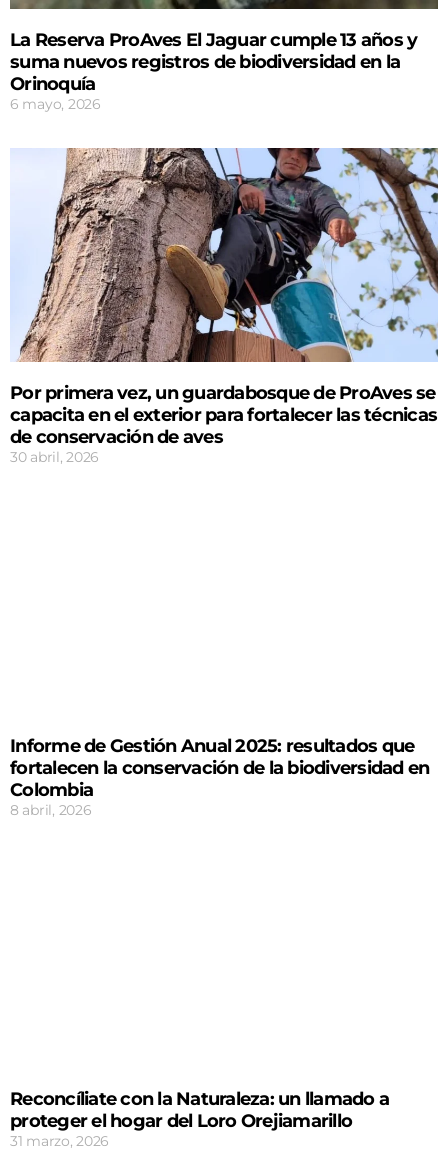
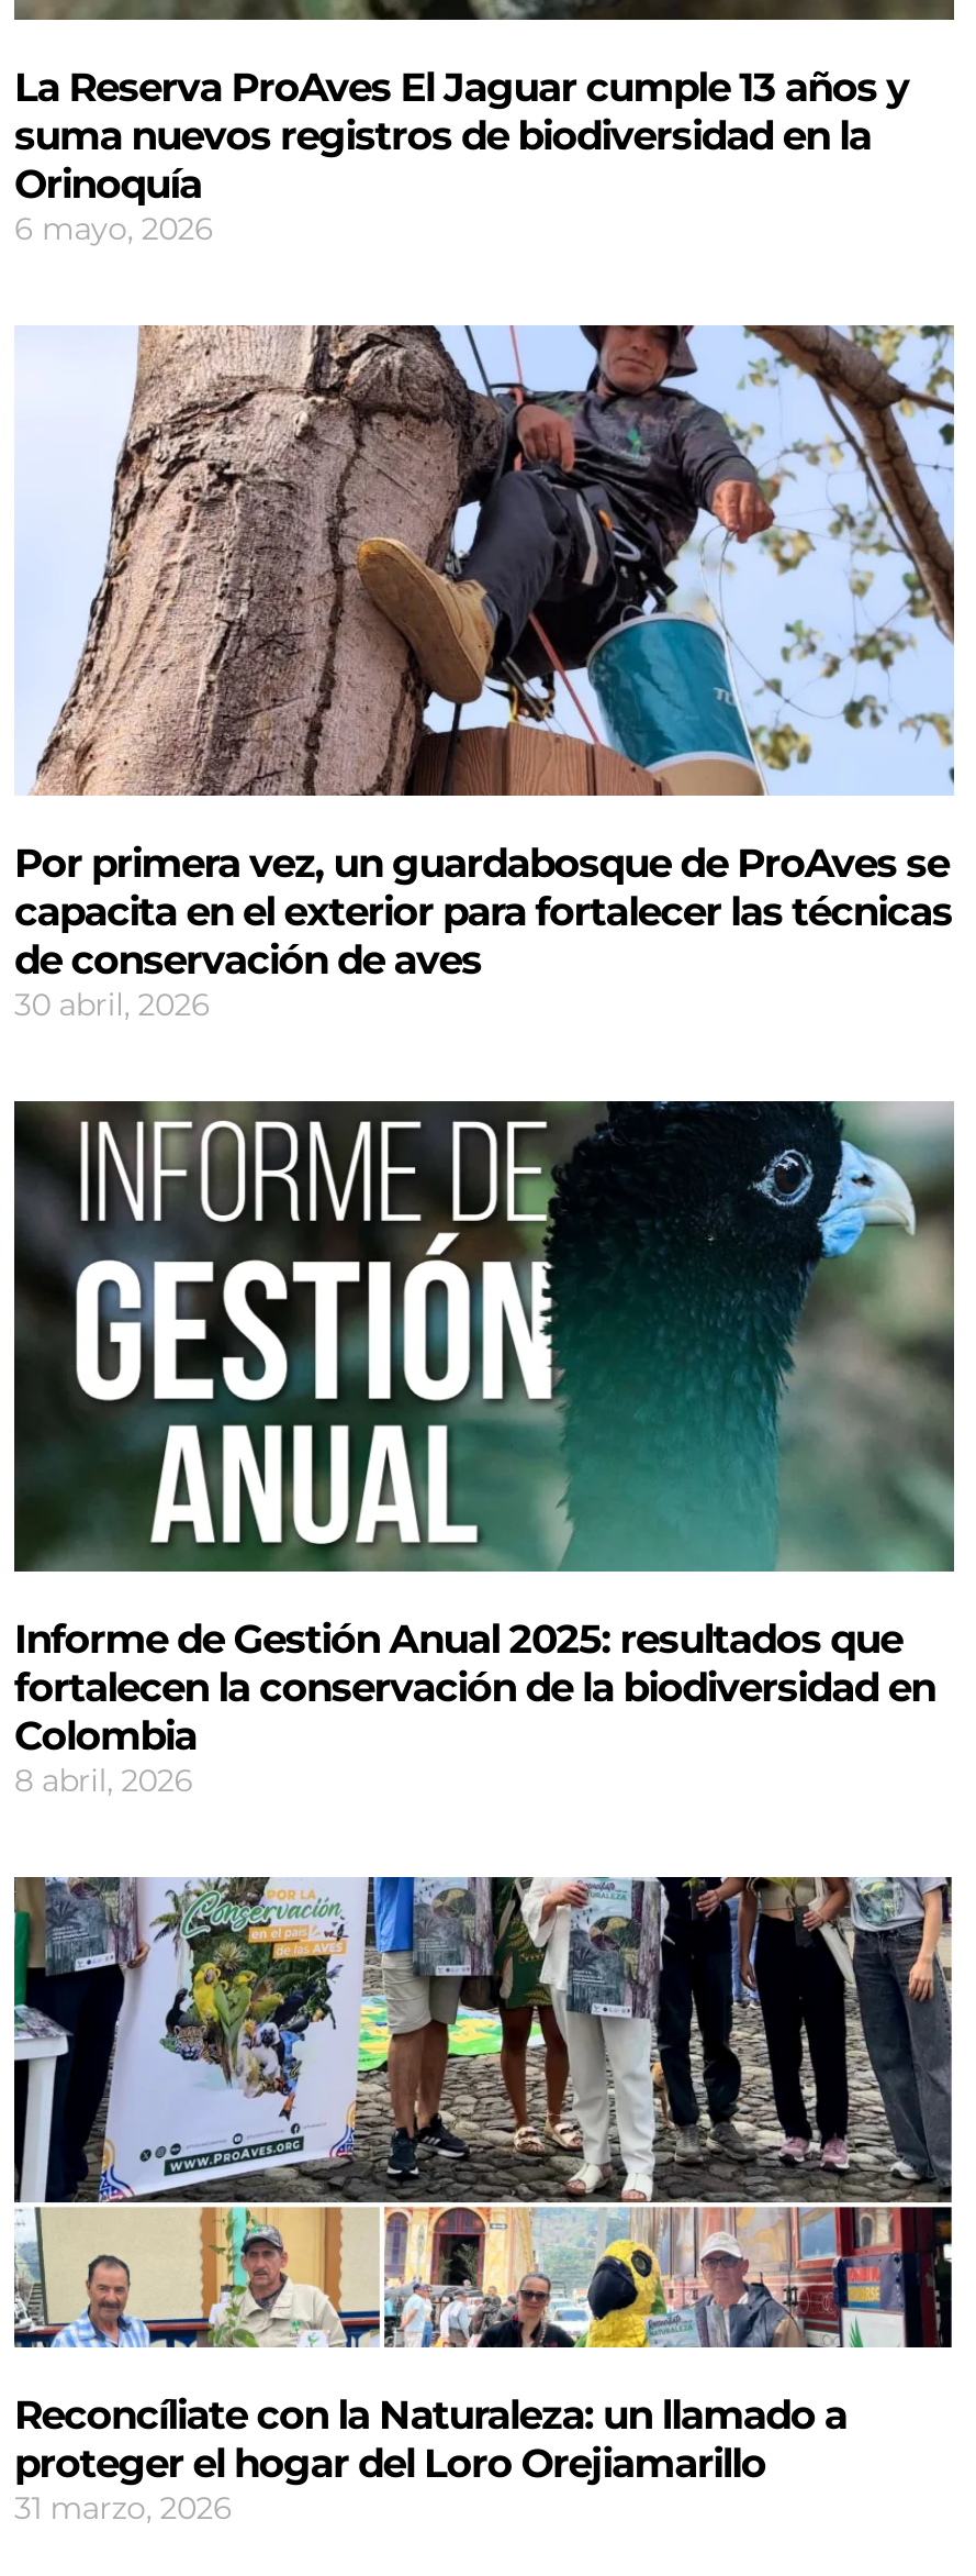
+ [image]

+ [image]
